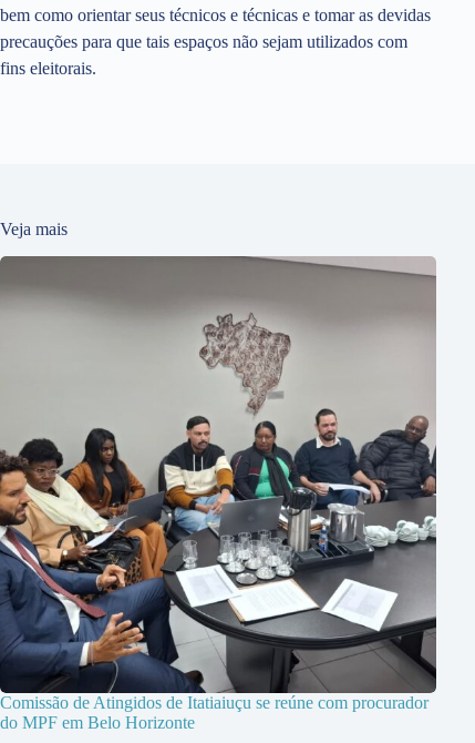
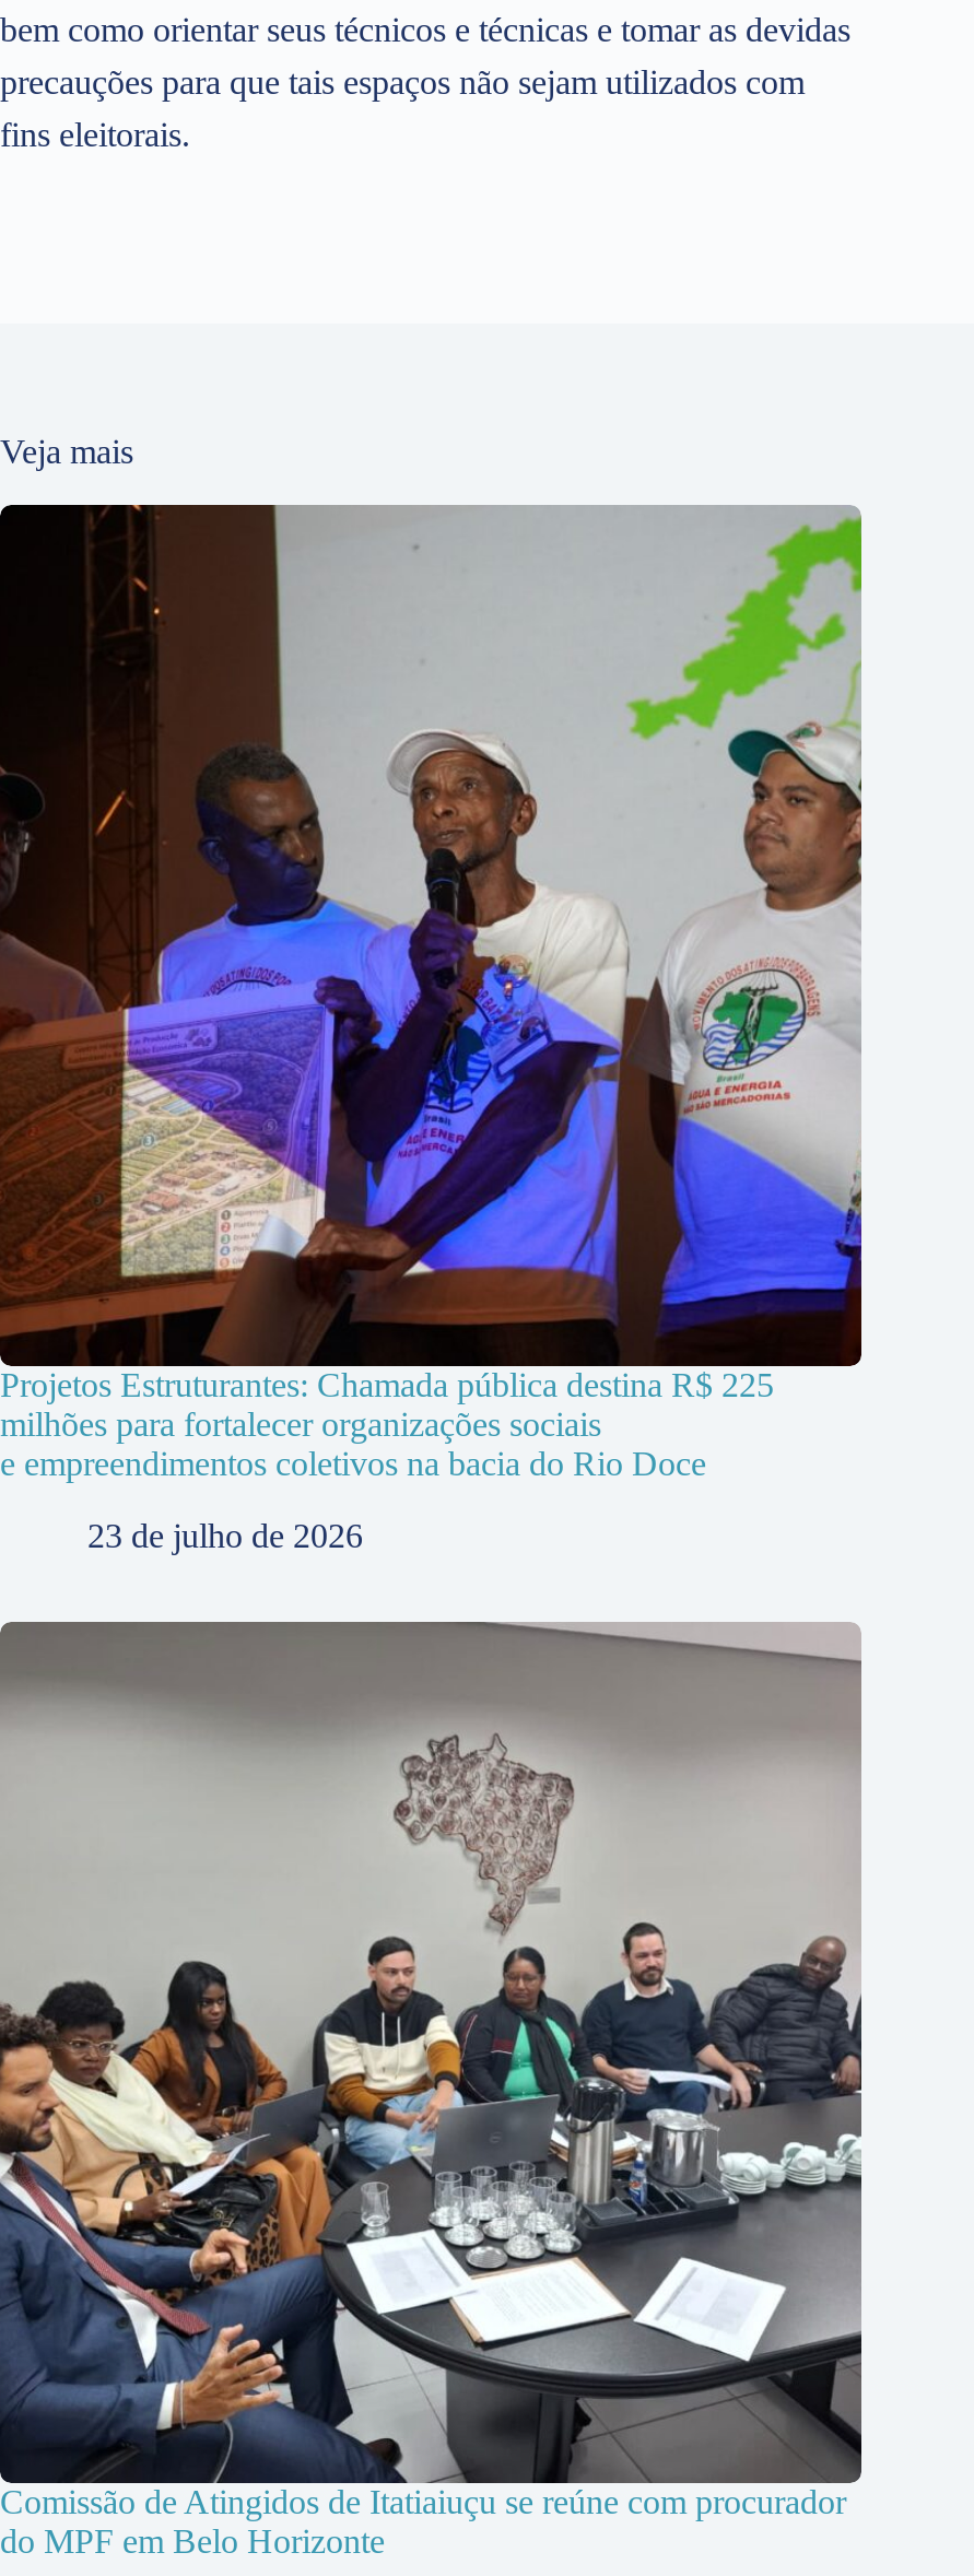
+ [image]
+ Projetos Estruturantes: Chamada pública destina R$ 225
+ milhões para fortalecer organizações sociais
+ e empreendimentos coletivos na bacia do Rio Doce
+ 23 de julho de 2026
